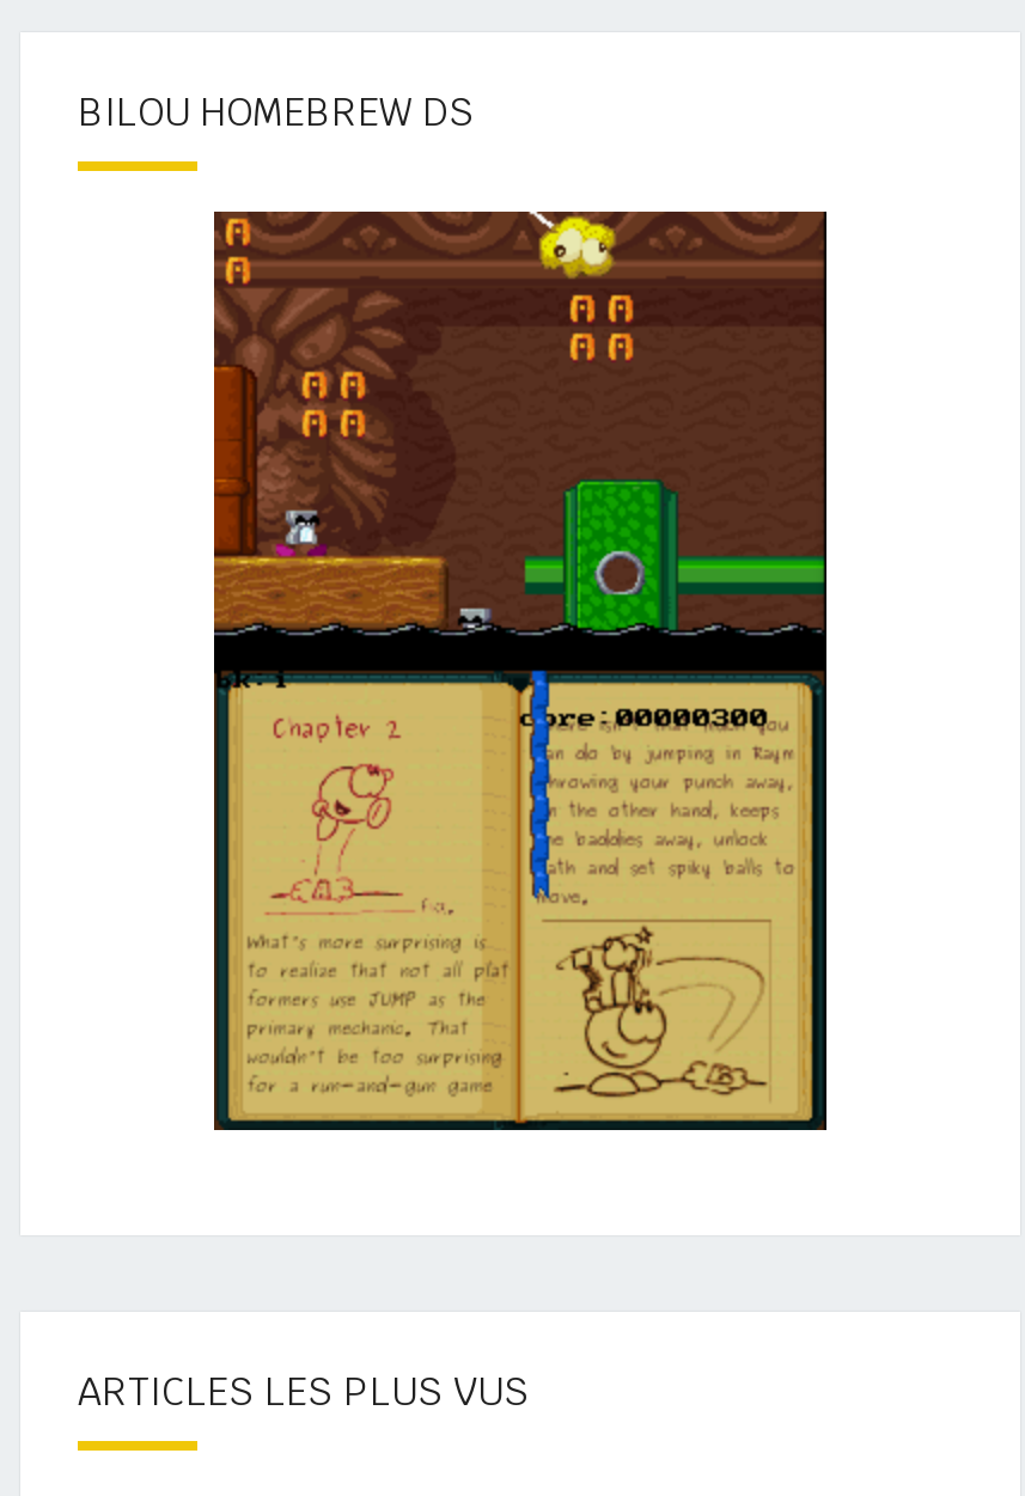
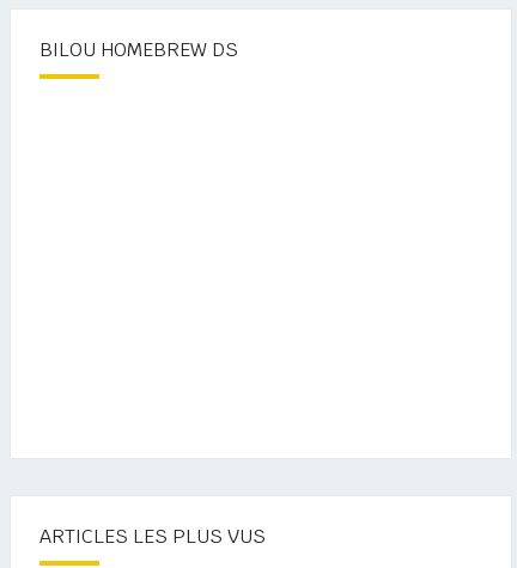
- [image]
